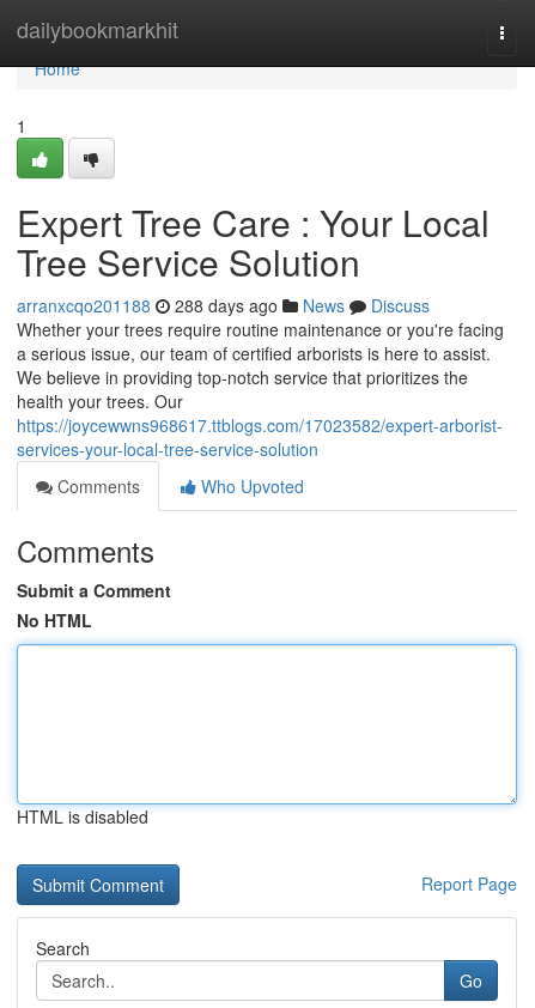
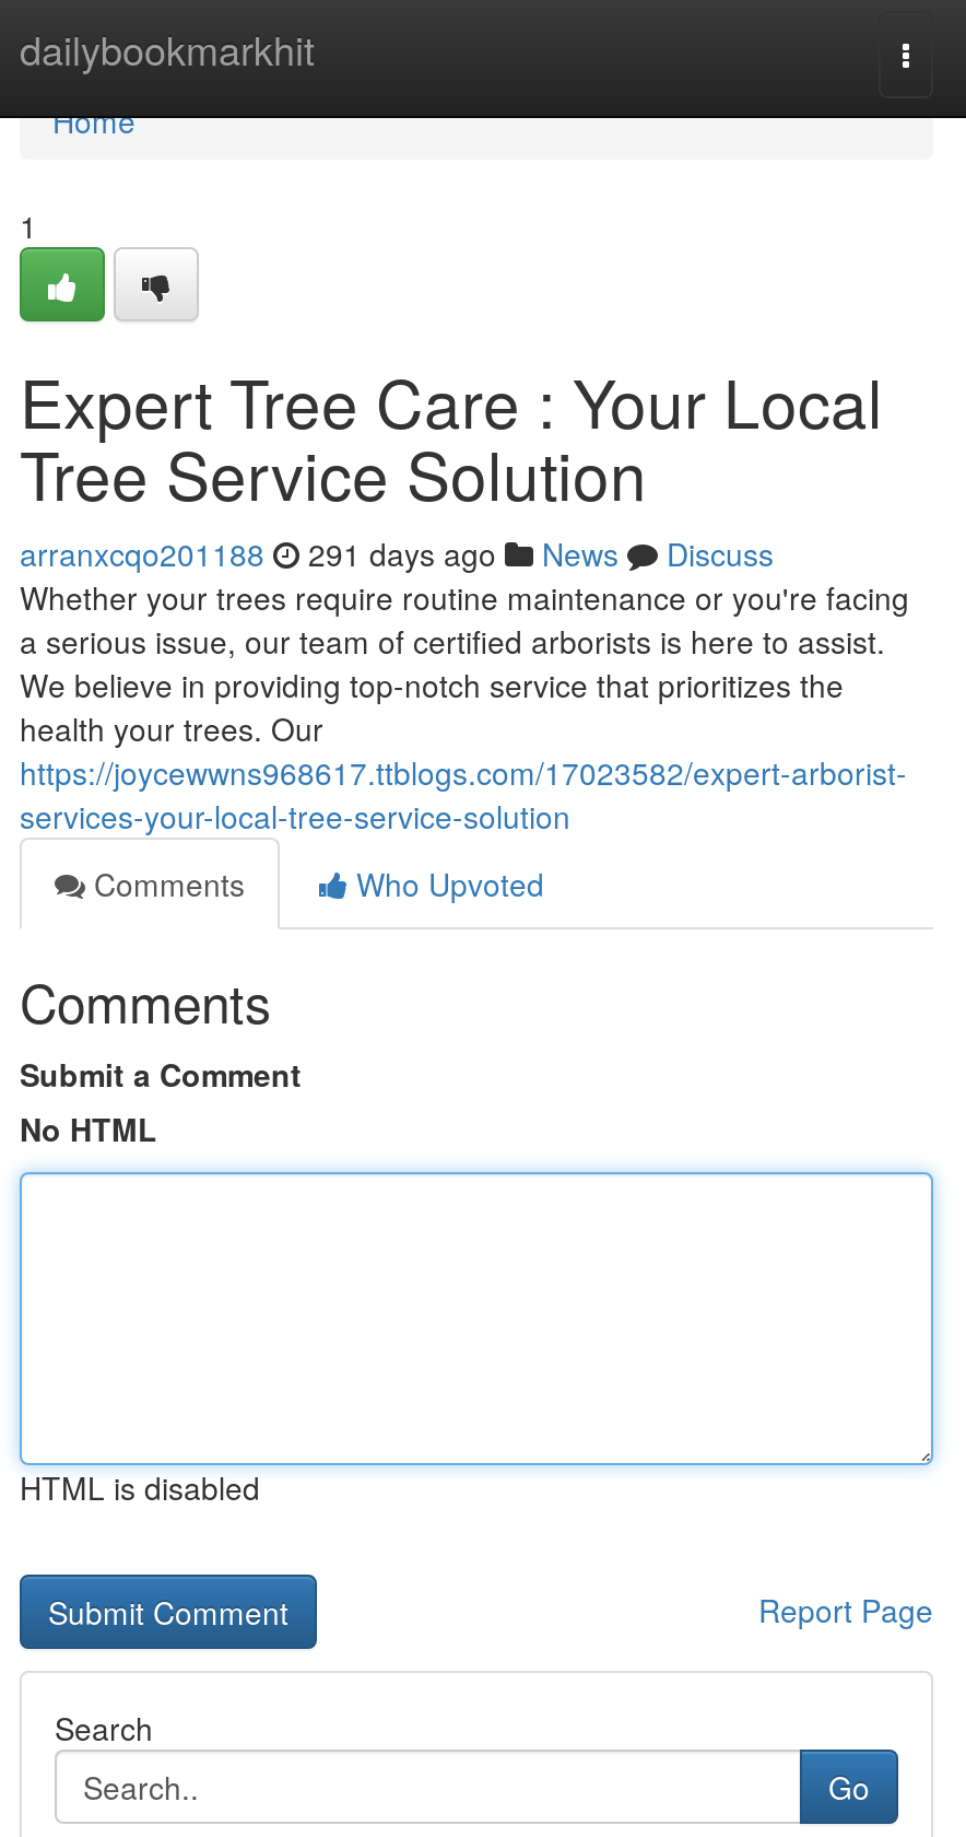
- arranxcqo201188 288 days ago News Discuss
+ arranxcqo201188 291 days ago News Discuss
